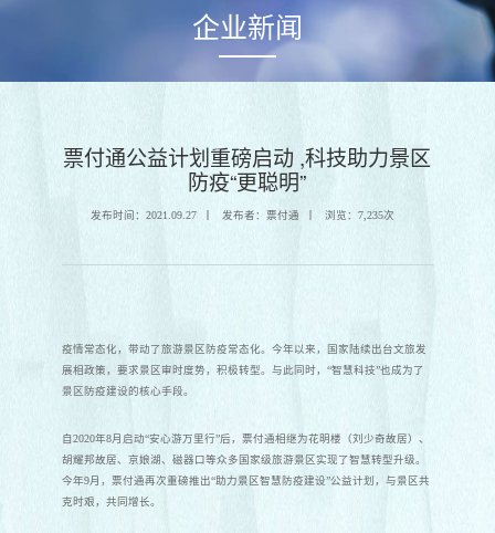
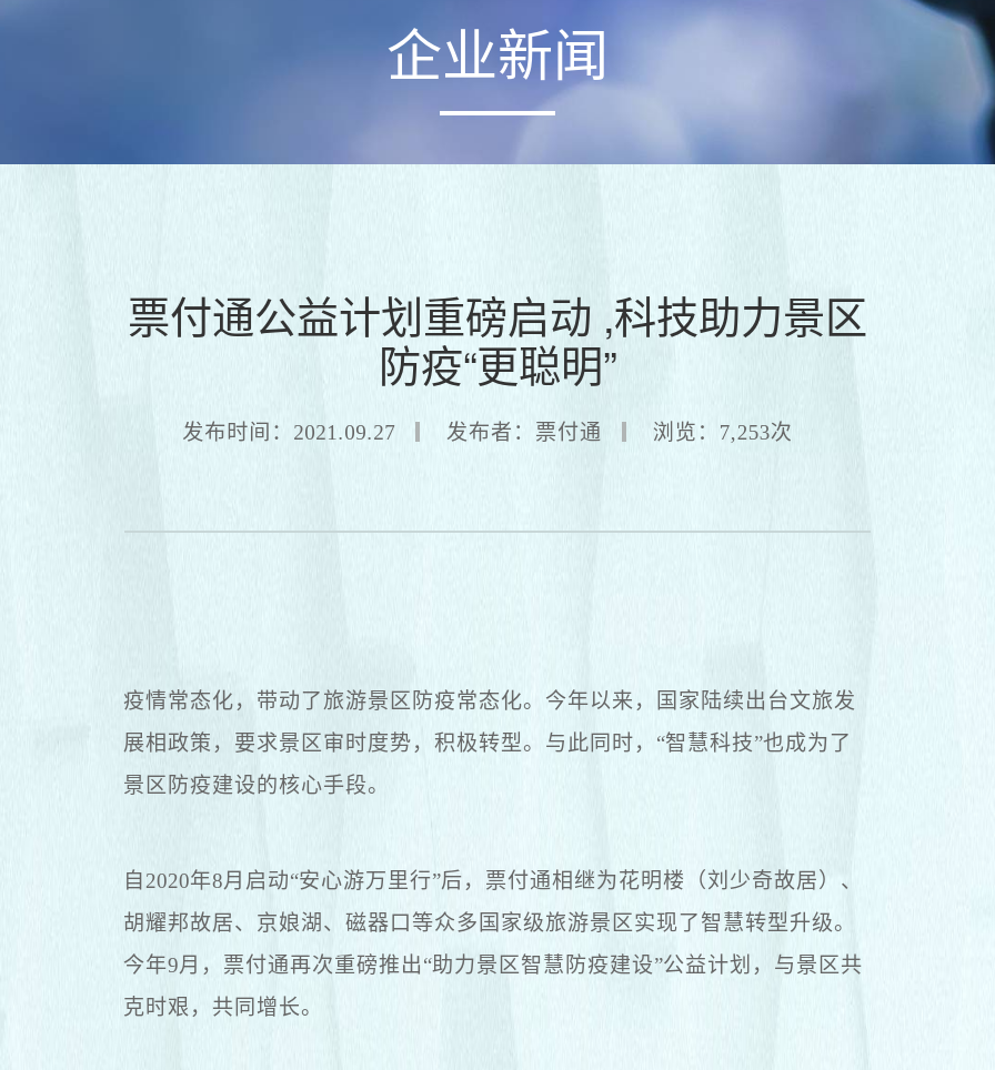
- 浏览：7,235次
+ 浏览：7,253次
